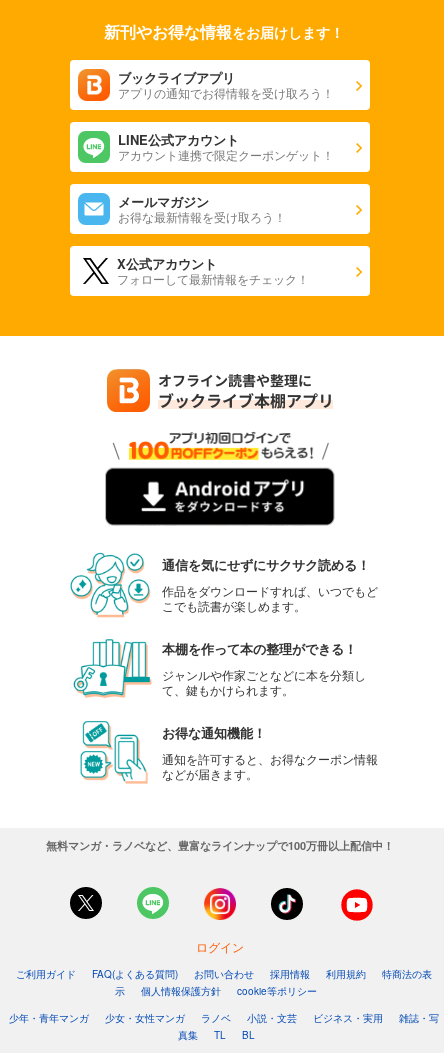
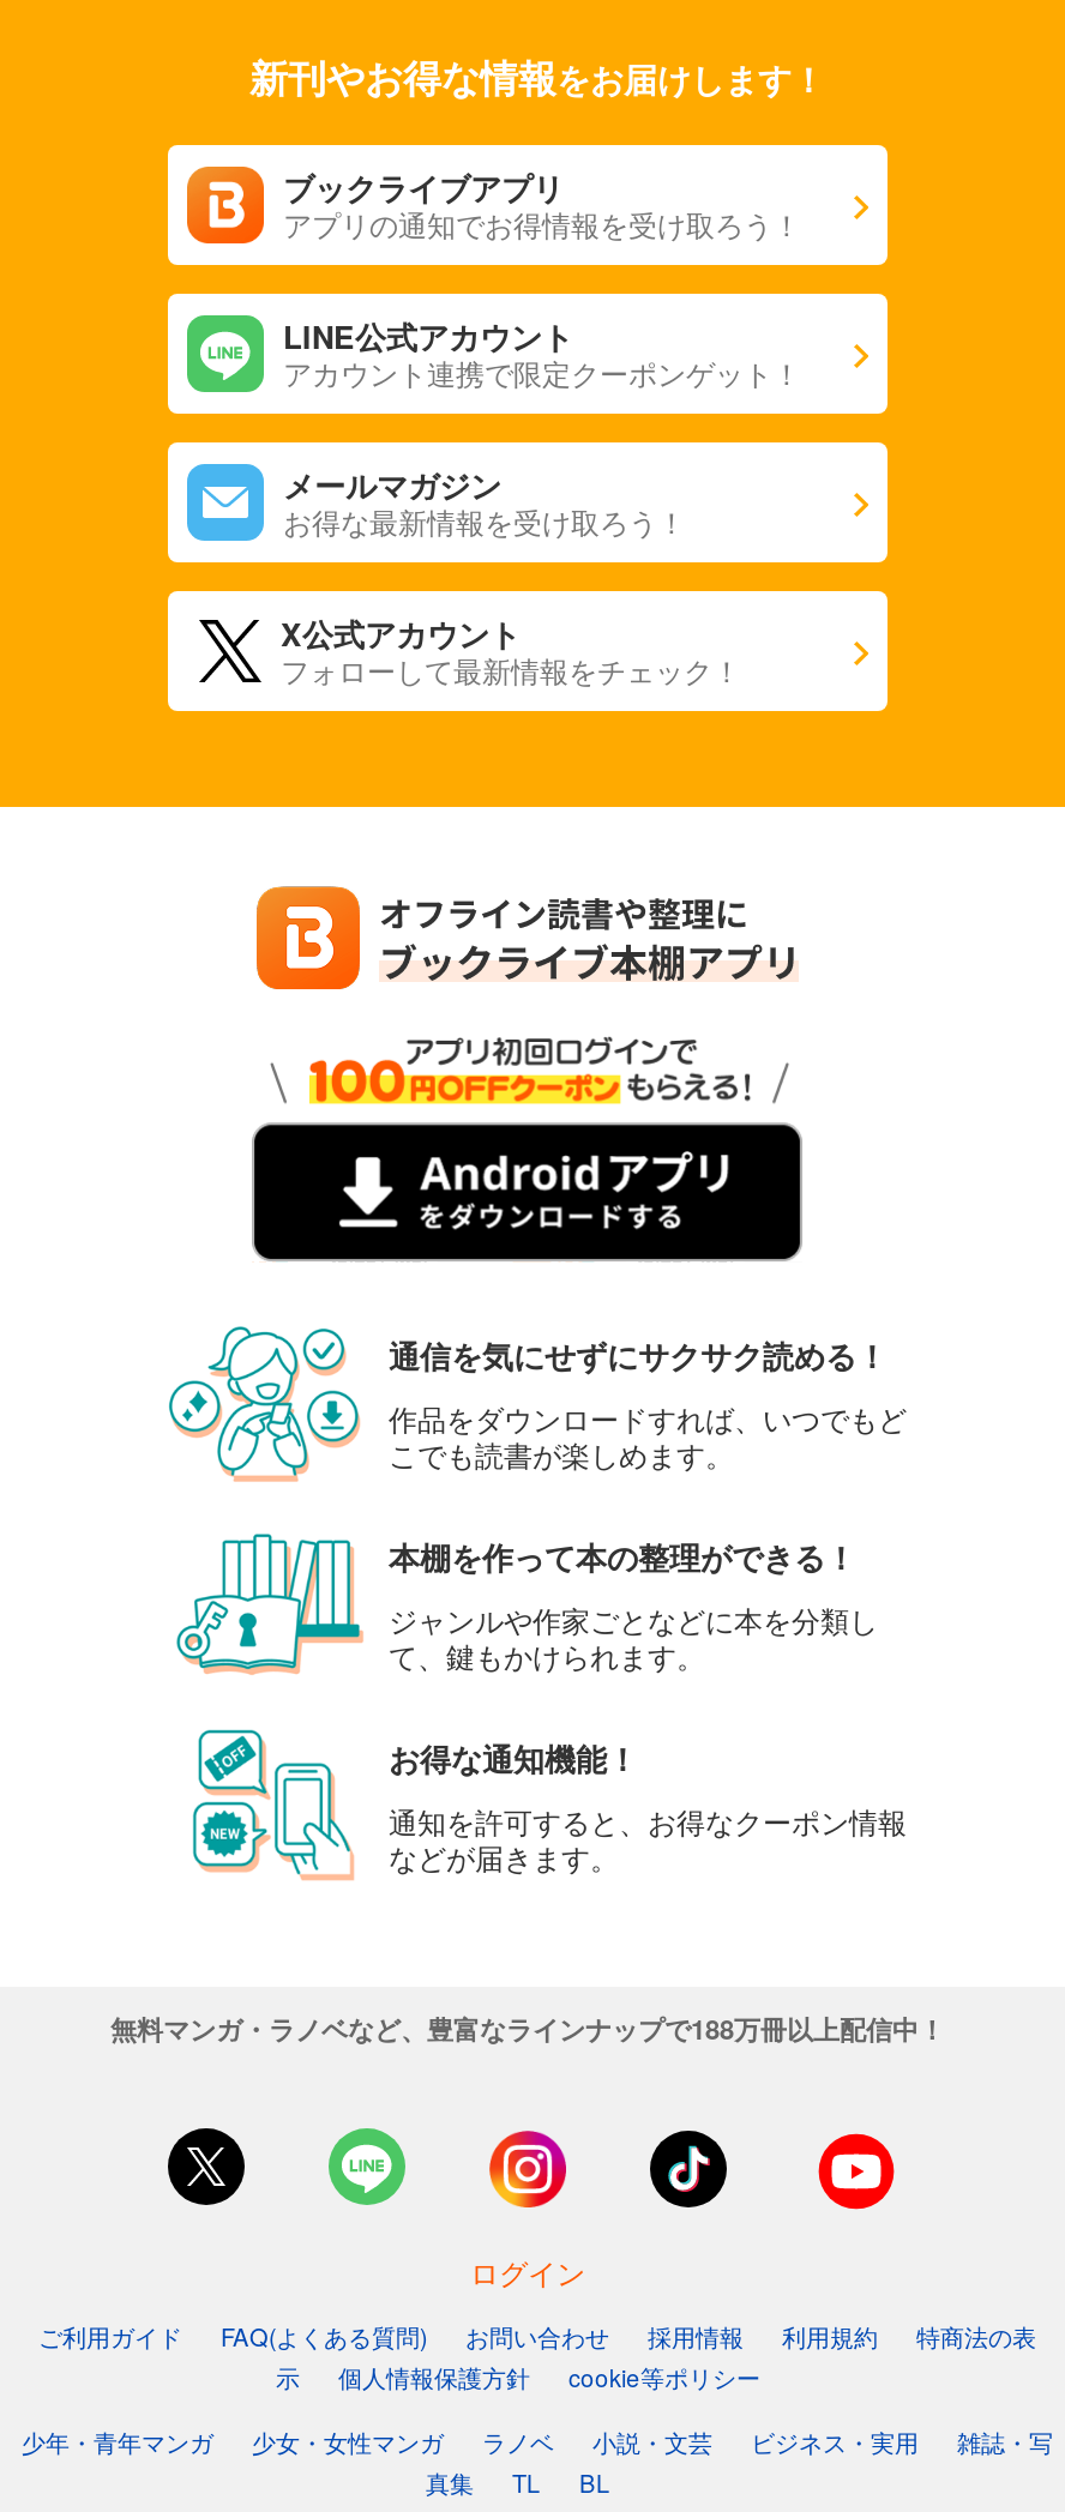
- 無料マンガ・ラノベなど、豊富なラインナップで100万冊以上配信中！
+ 無料マンガ・ラノベなど、豊富なラインナップで188万冊以上配信中！
